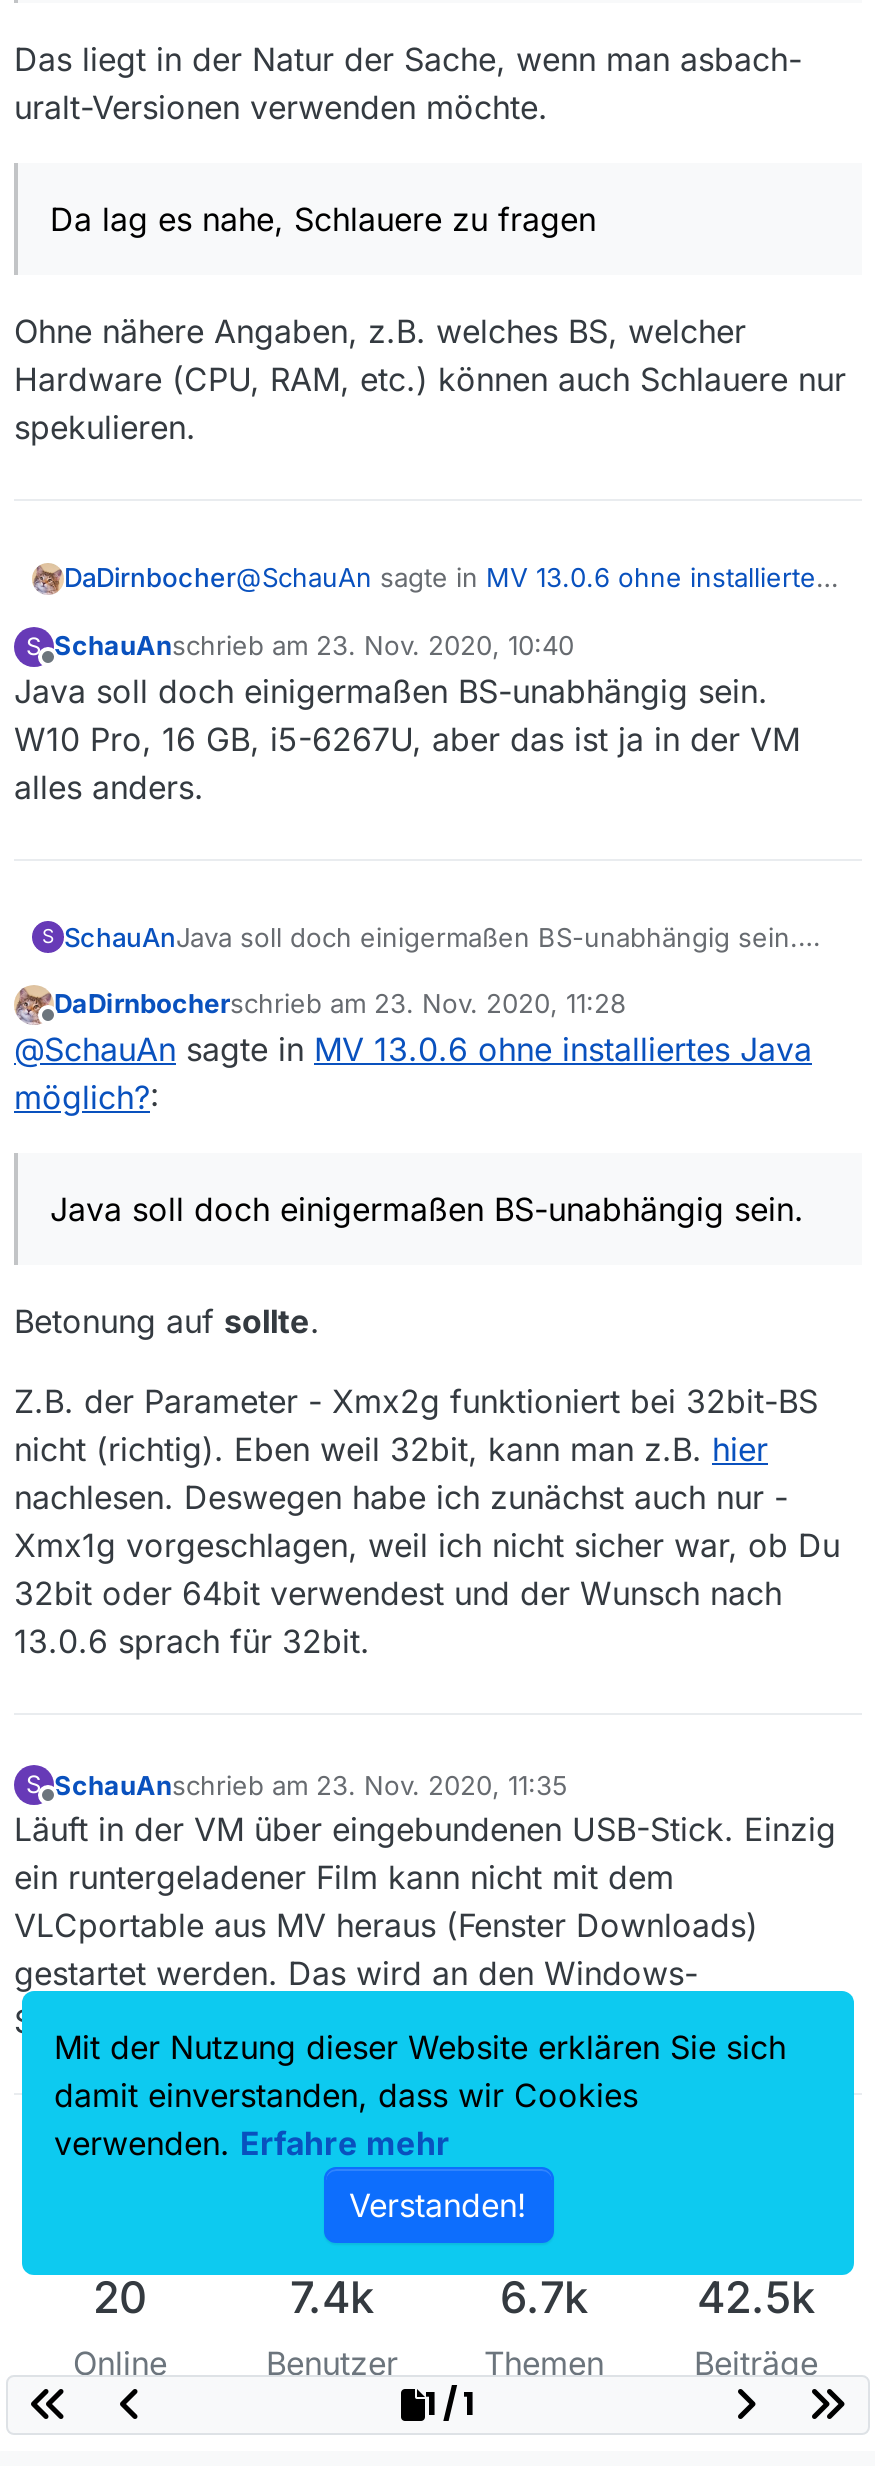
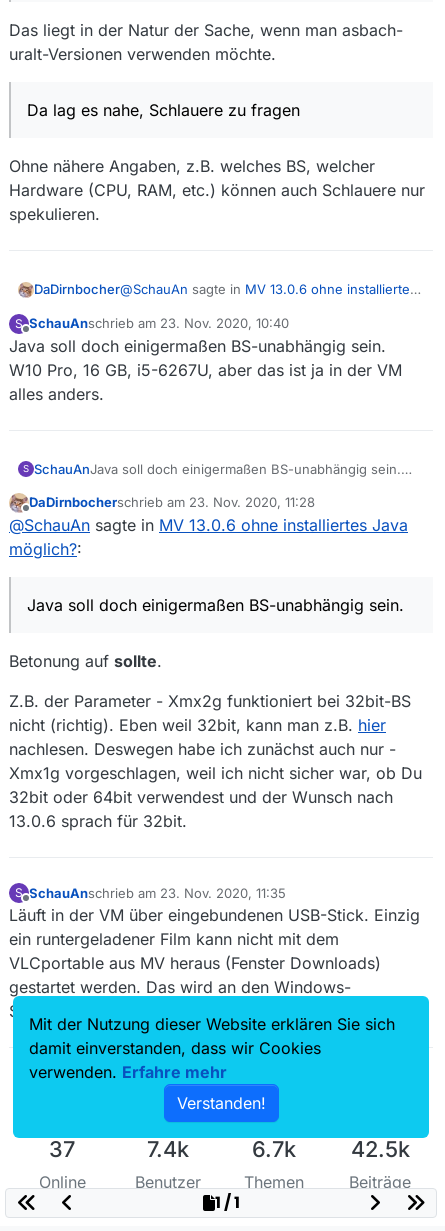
- 20
+ 37
